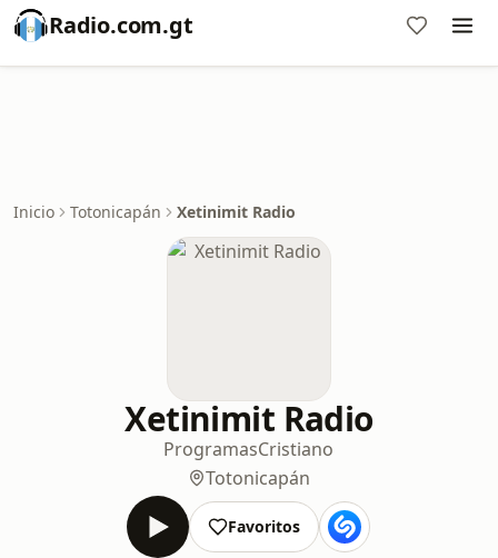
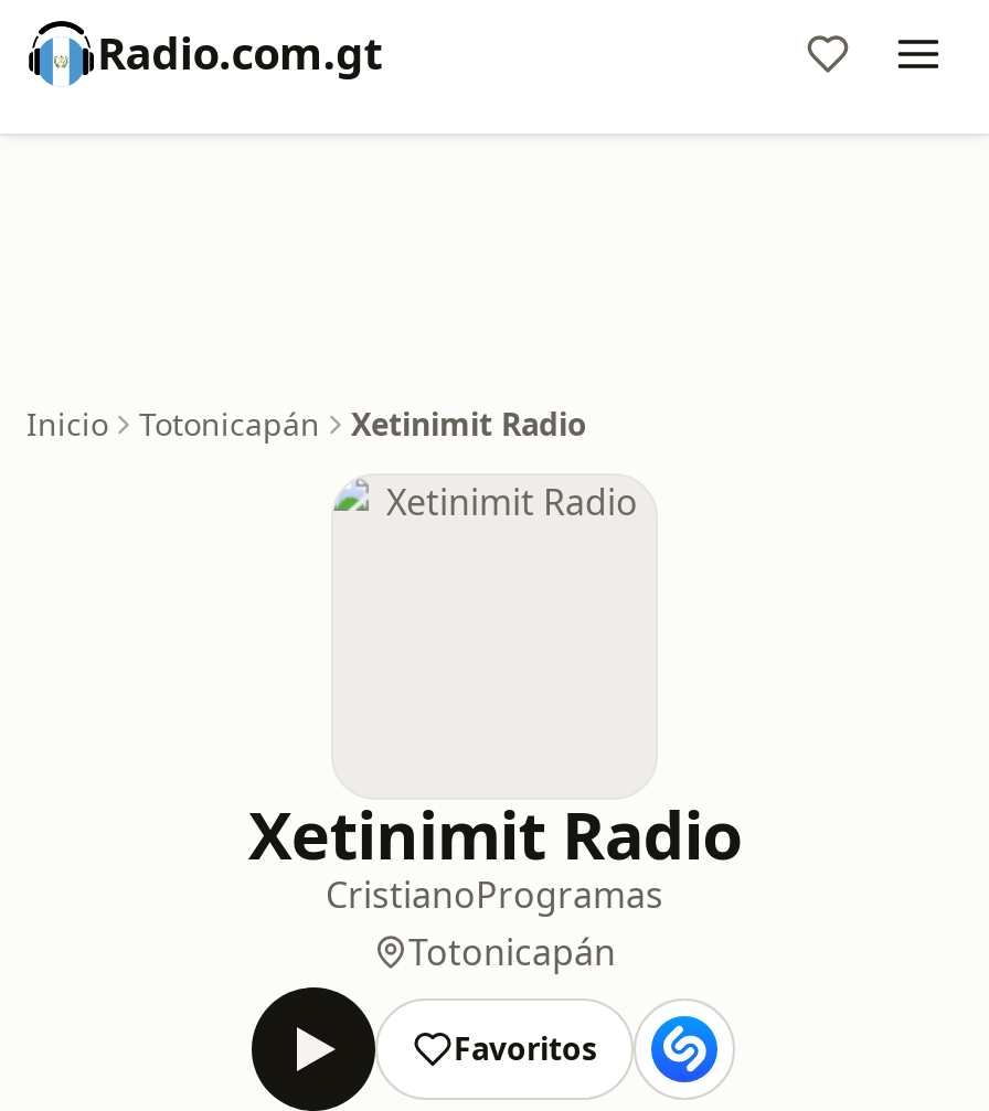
- ProgramasCristiano
+ CristianoProgramas
